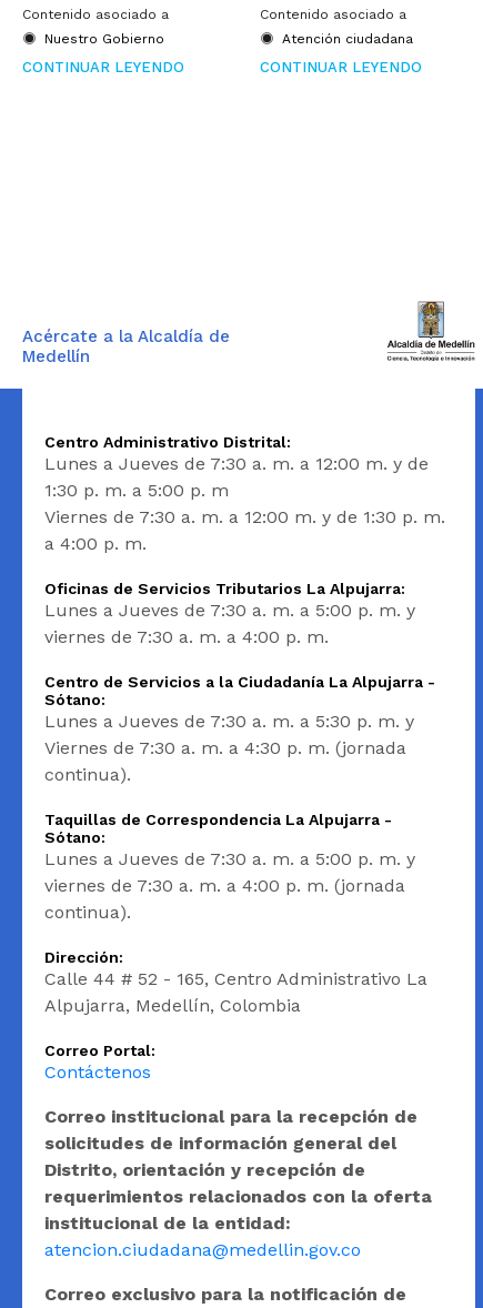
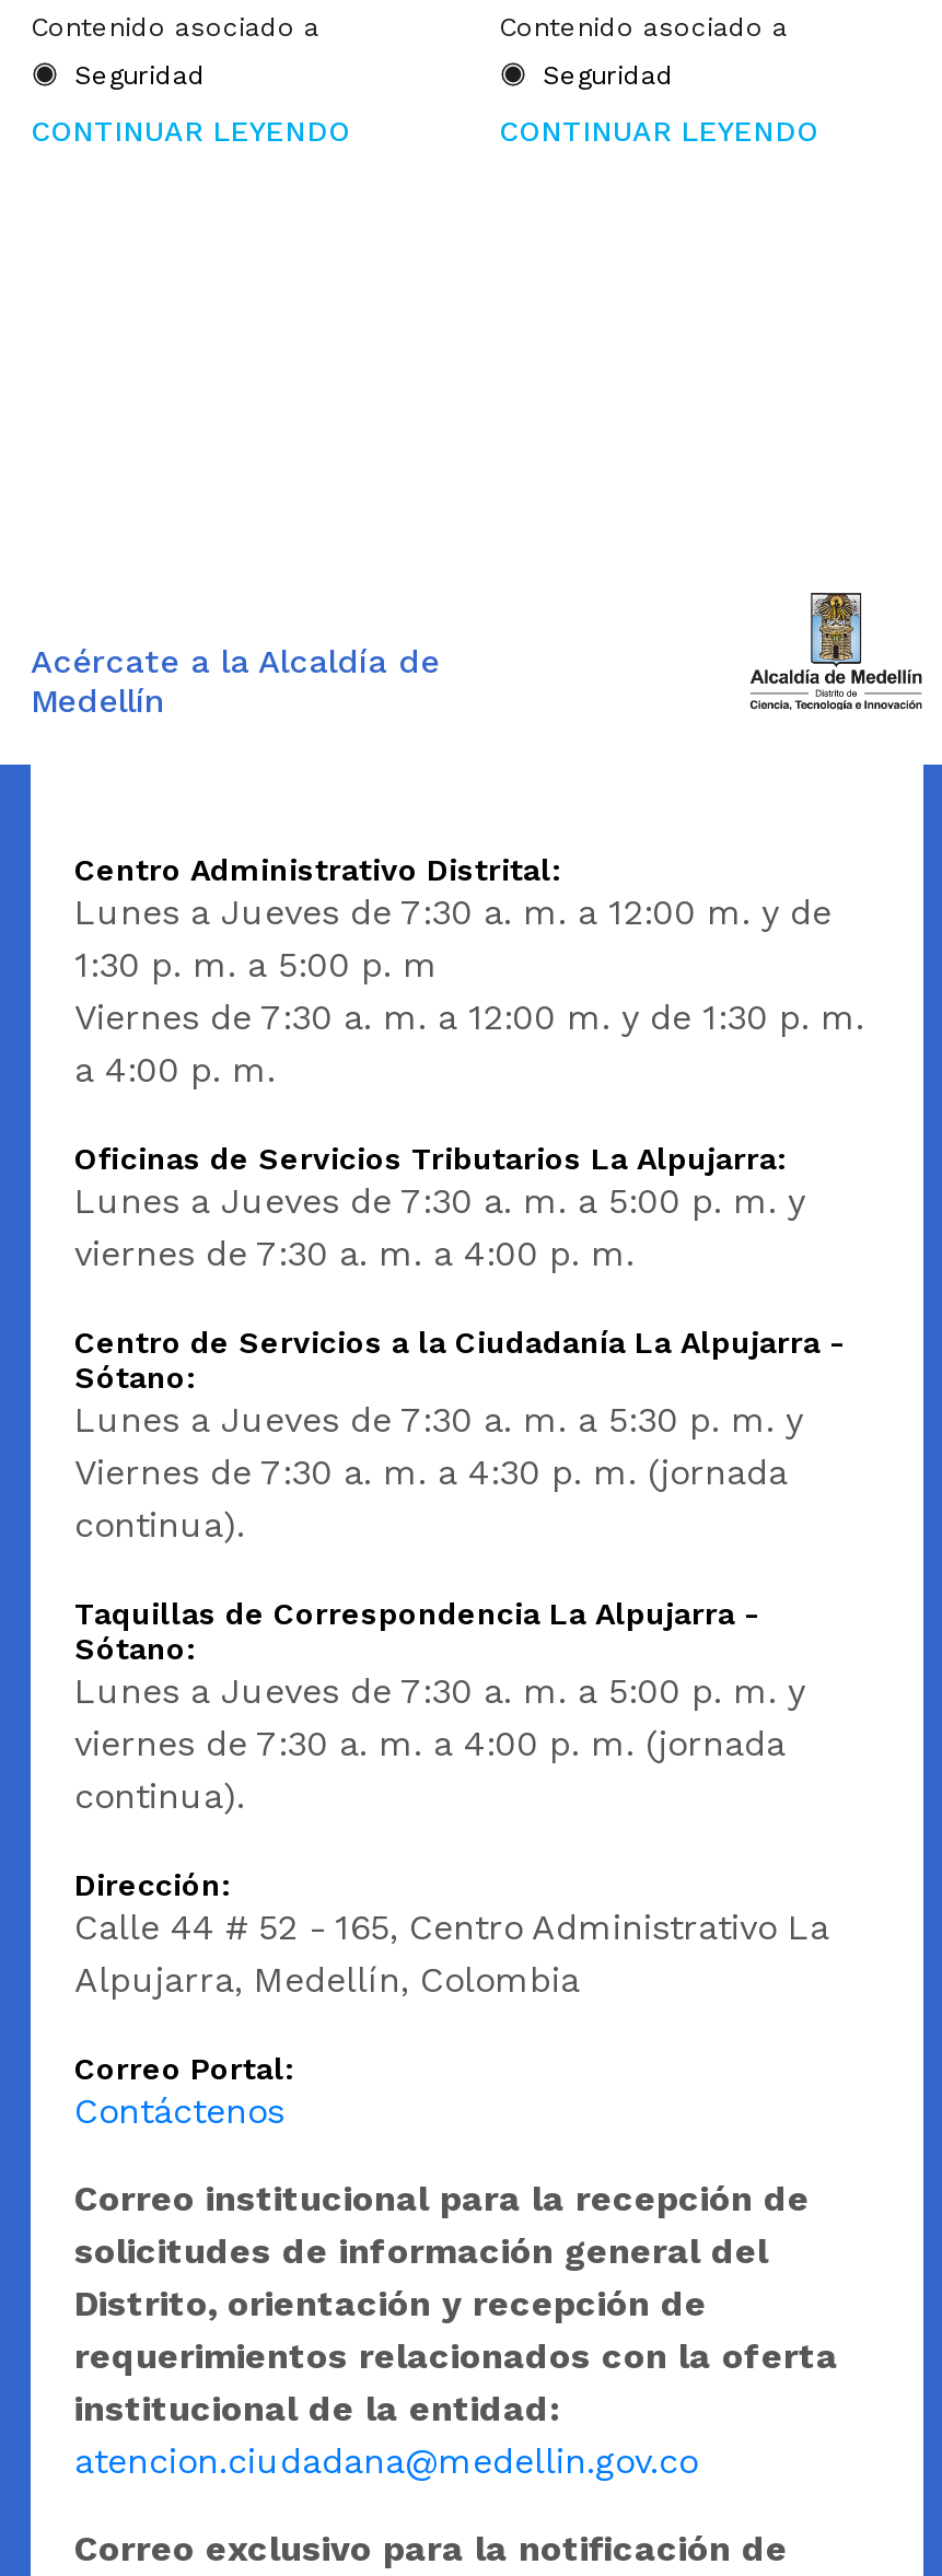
- Nuestro Gobierno
+ Seguridad

- Atención ciudadana
+ Seguridad
